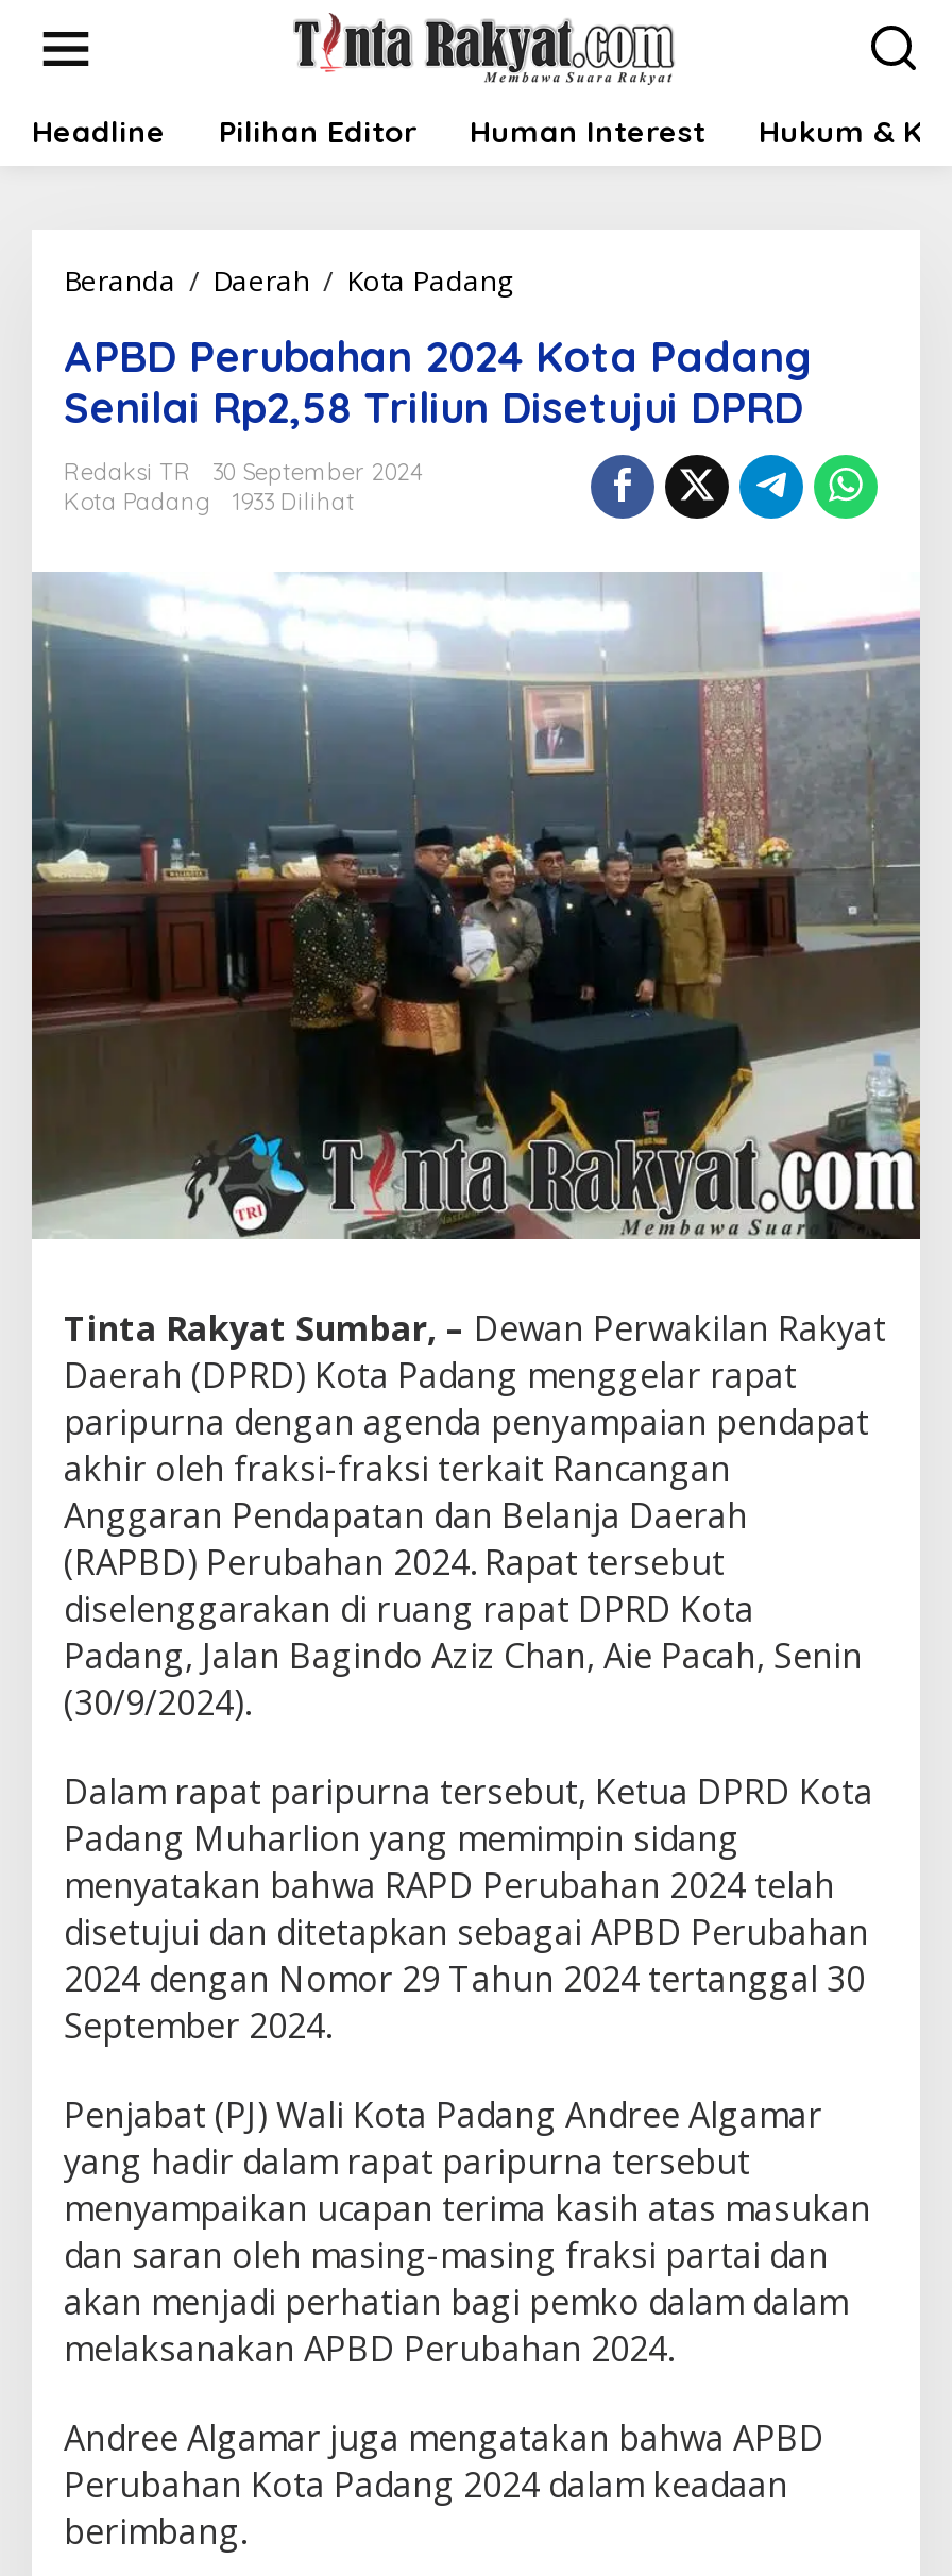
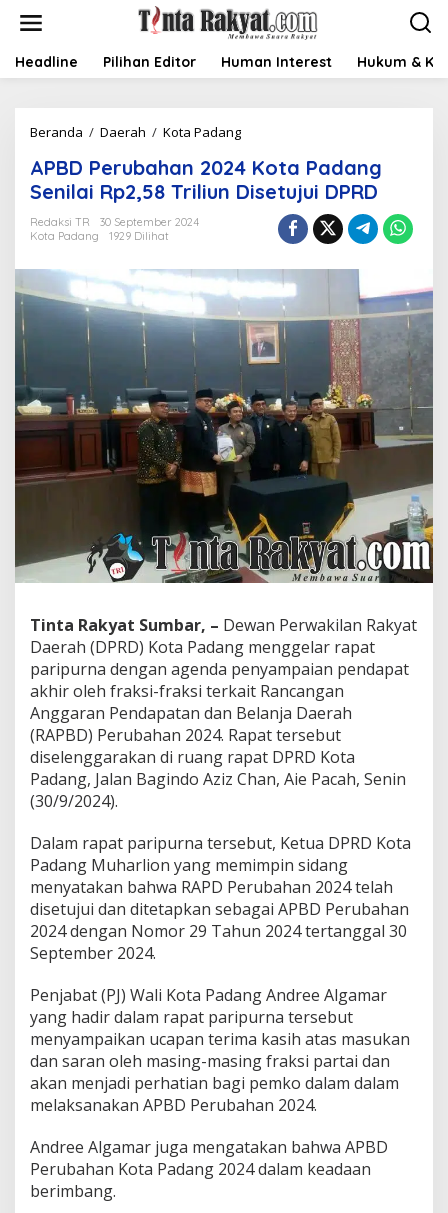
- 1933 Dilihat
+ 1929 Dilihat
